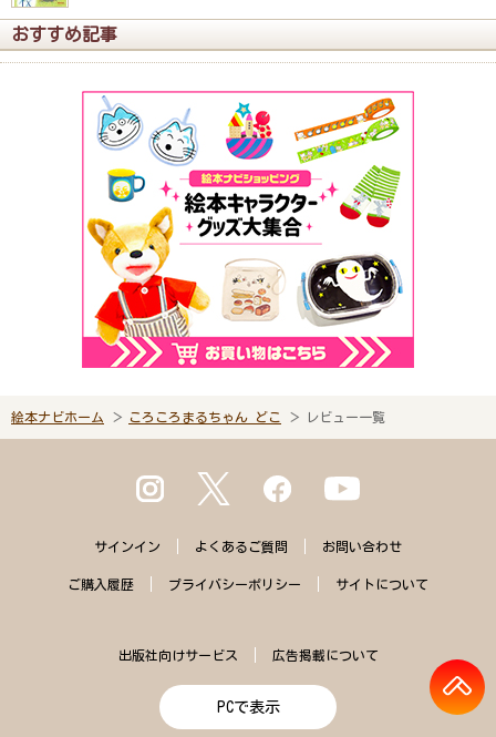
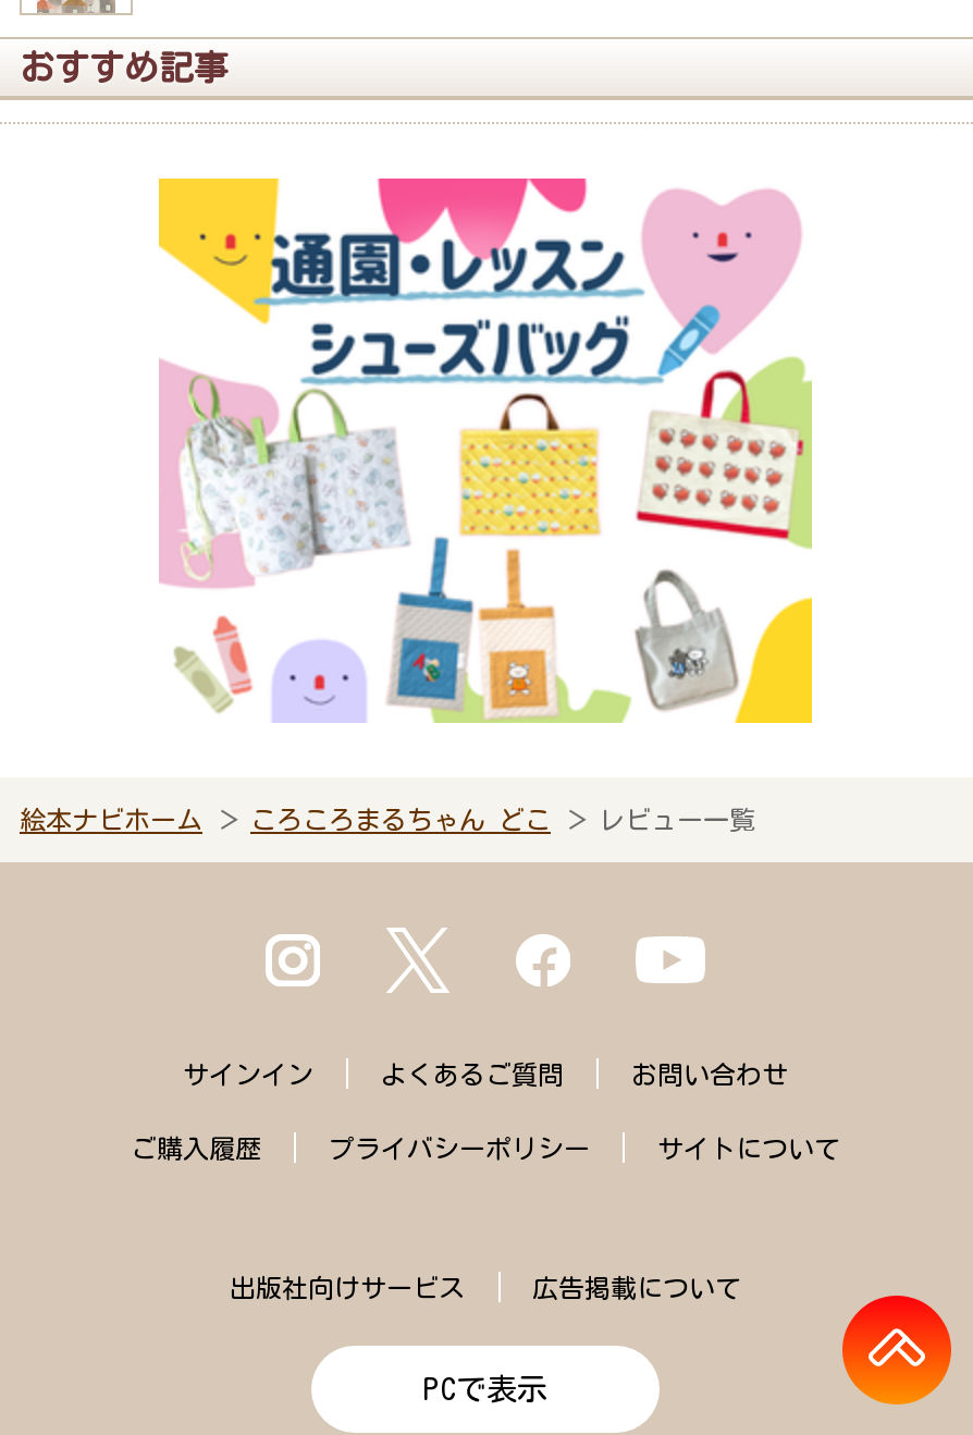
- [image]
+ [image]
